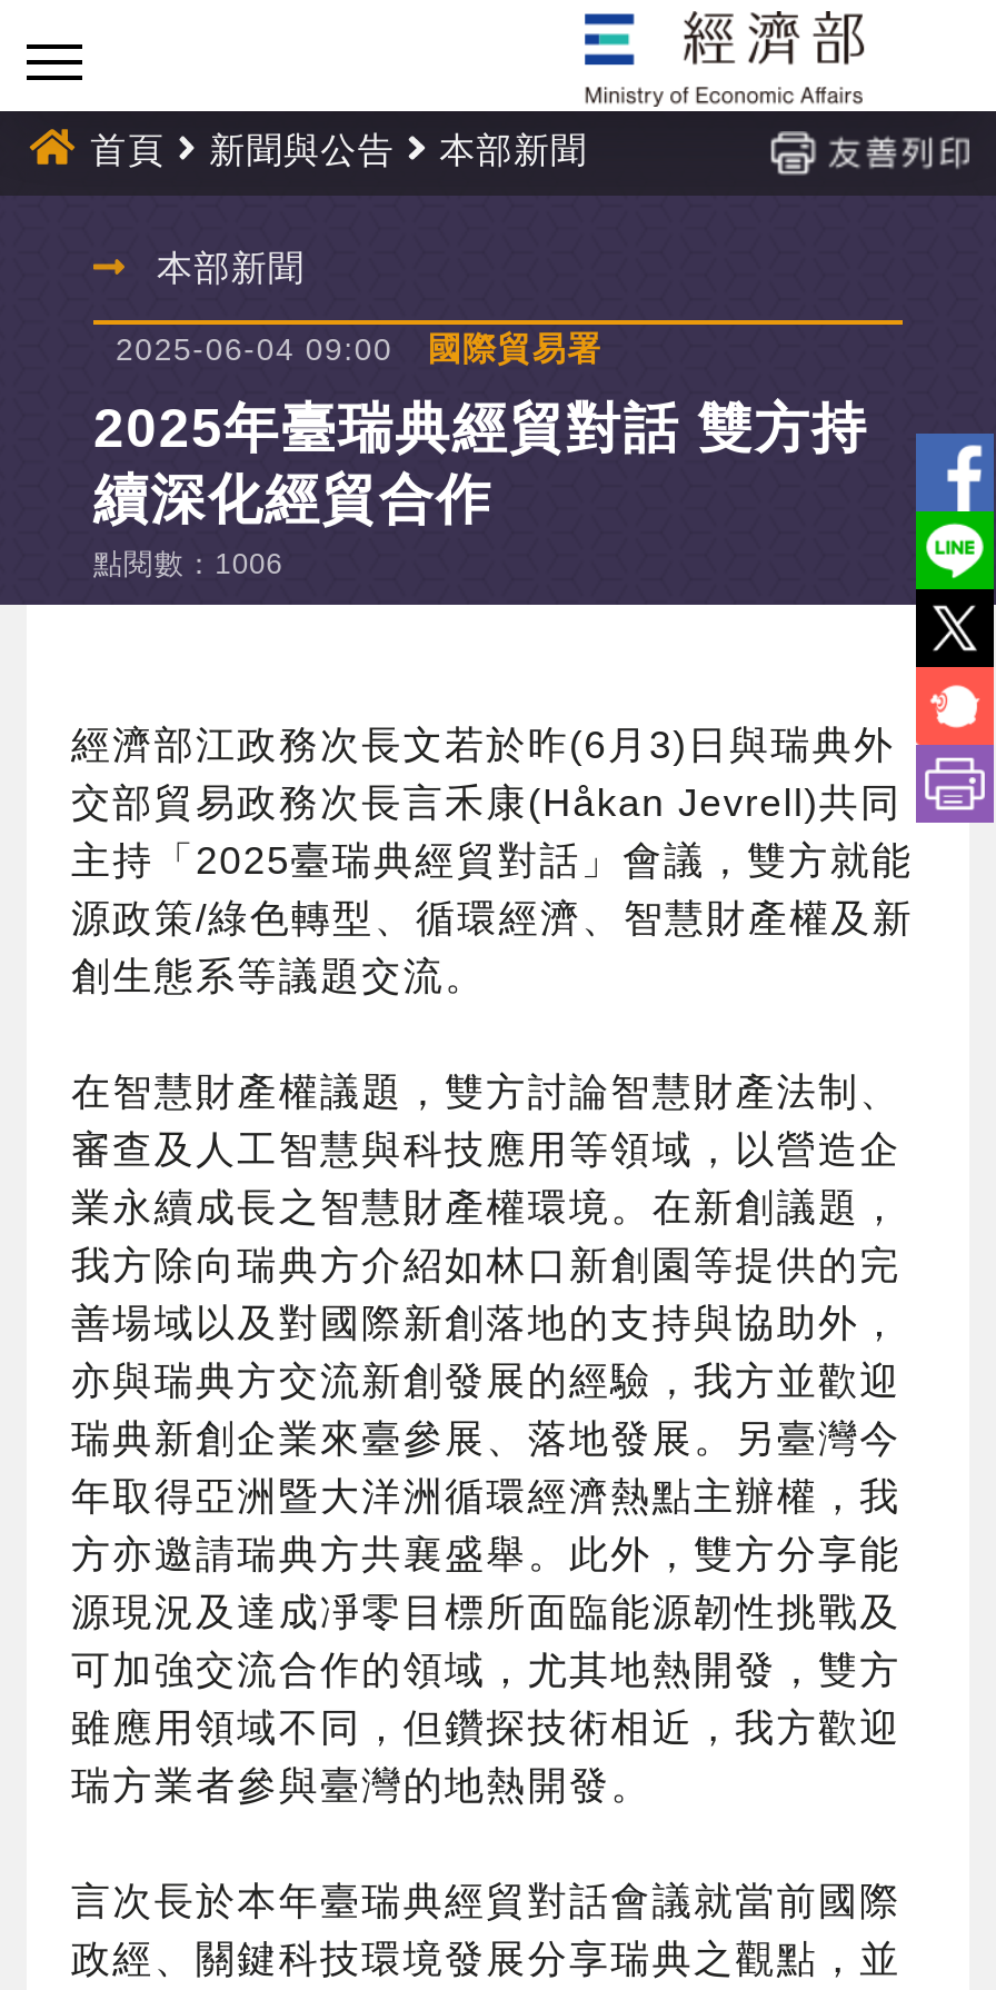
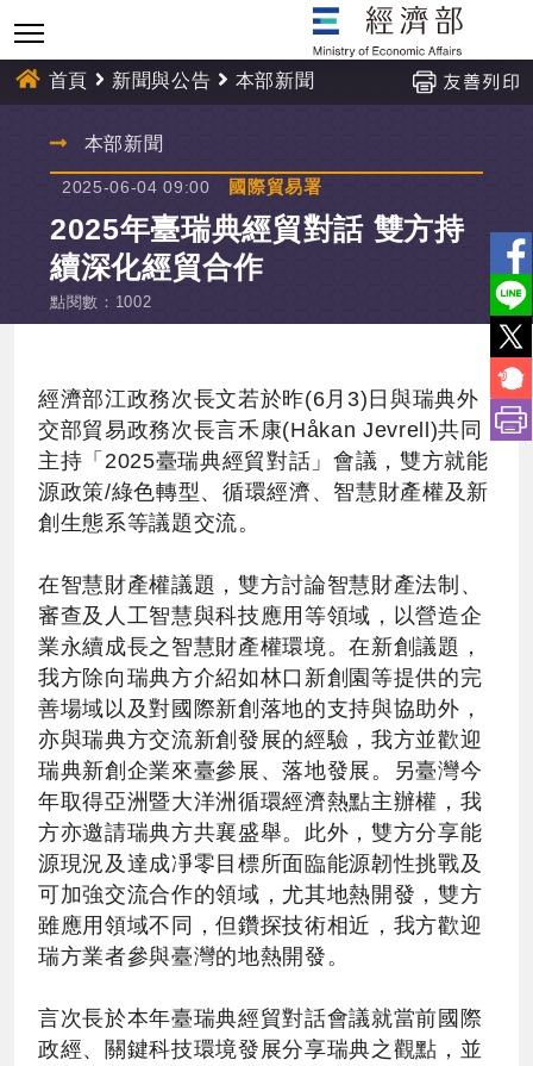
- 點閱數：1006
+ 點閱數：1002
